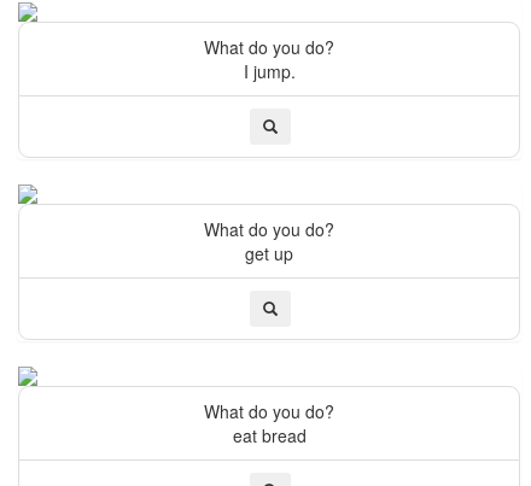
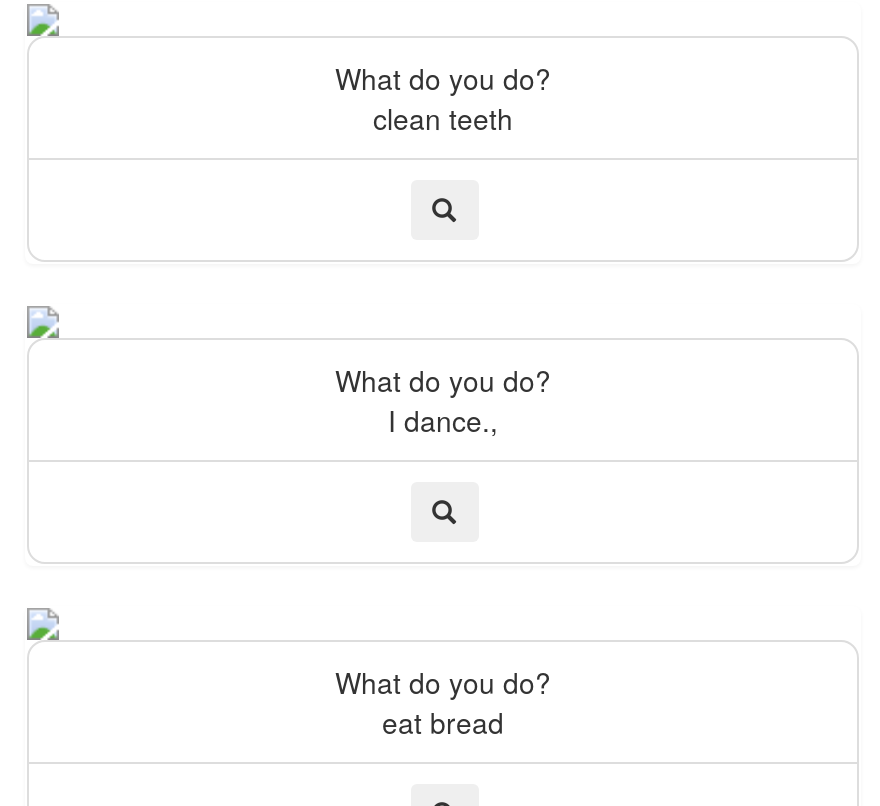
- I jump.
+ clean teeth

- get up
+ I dance.,
